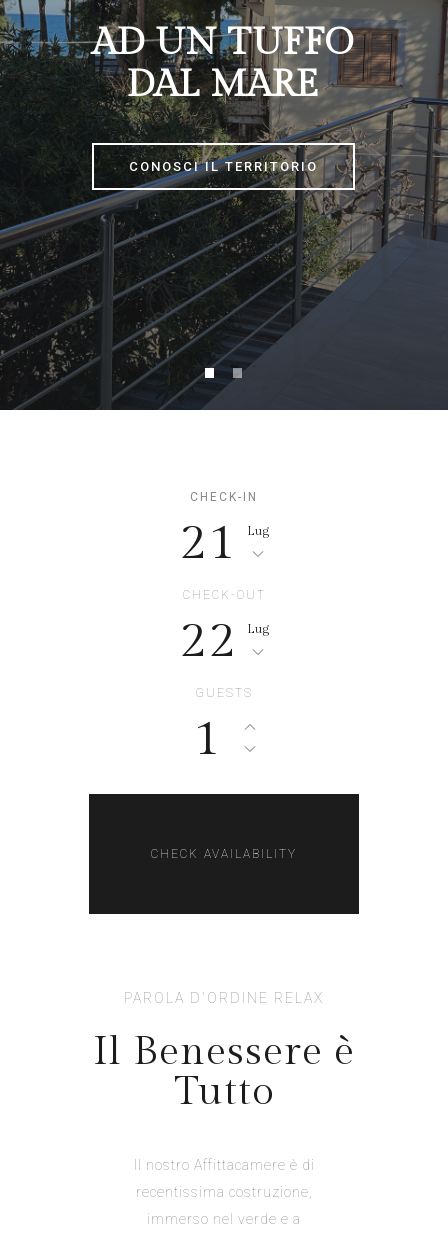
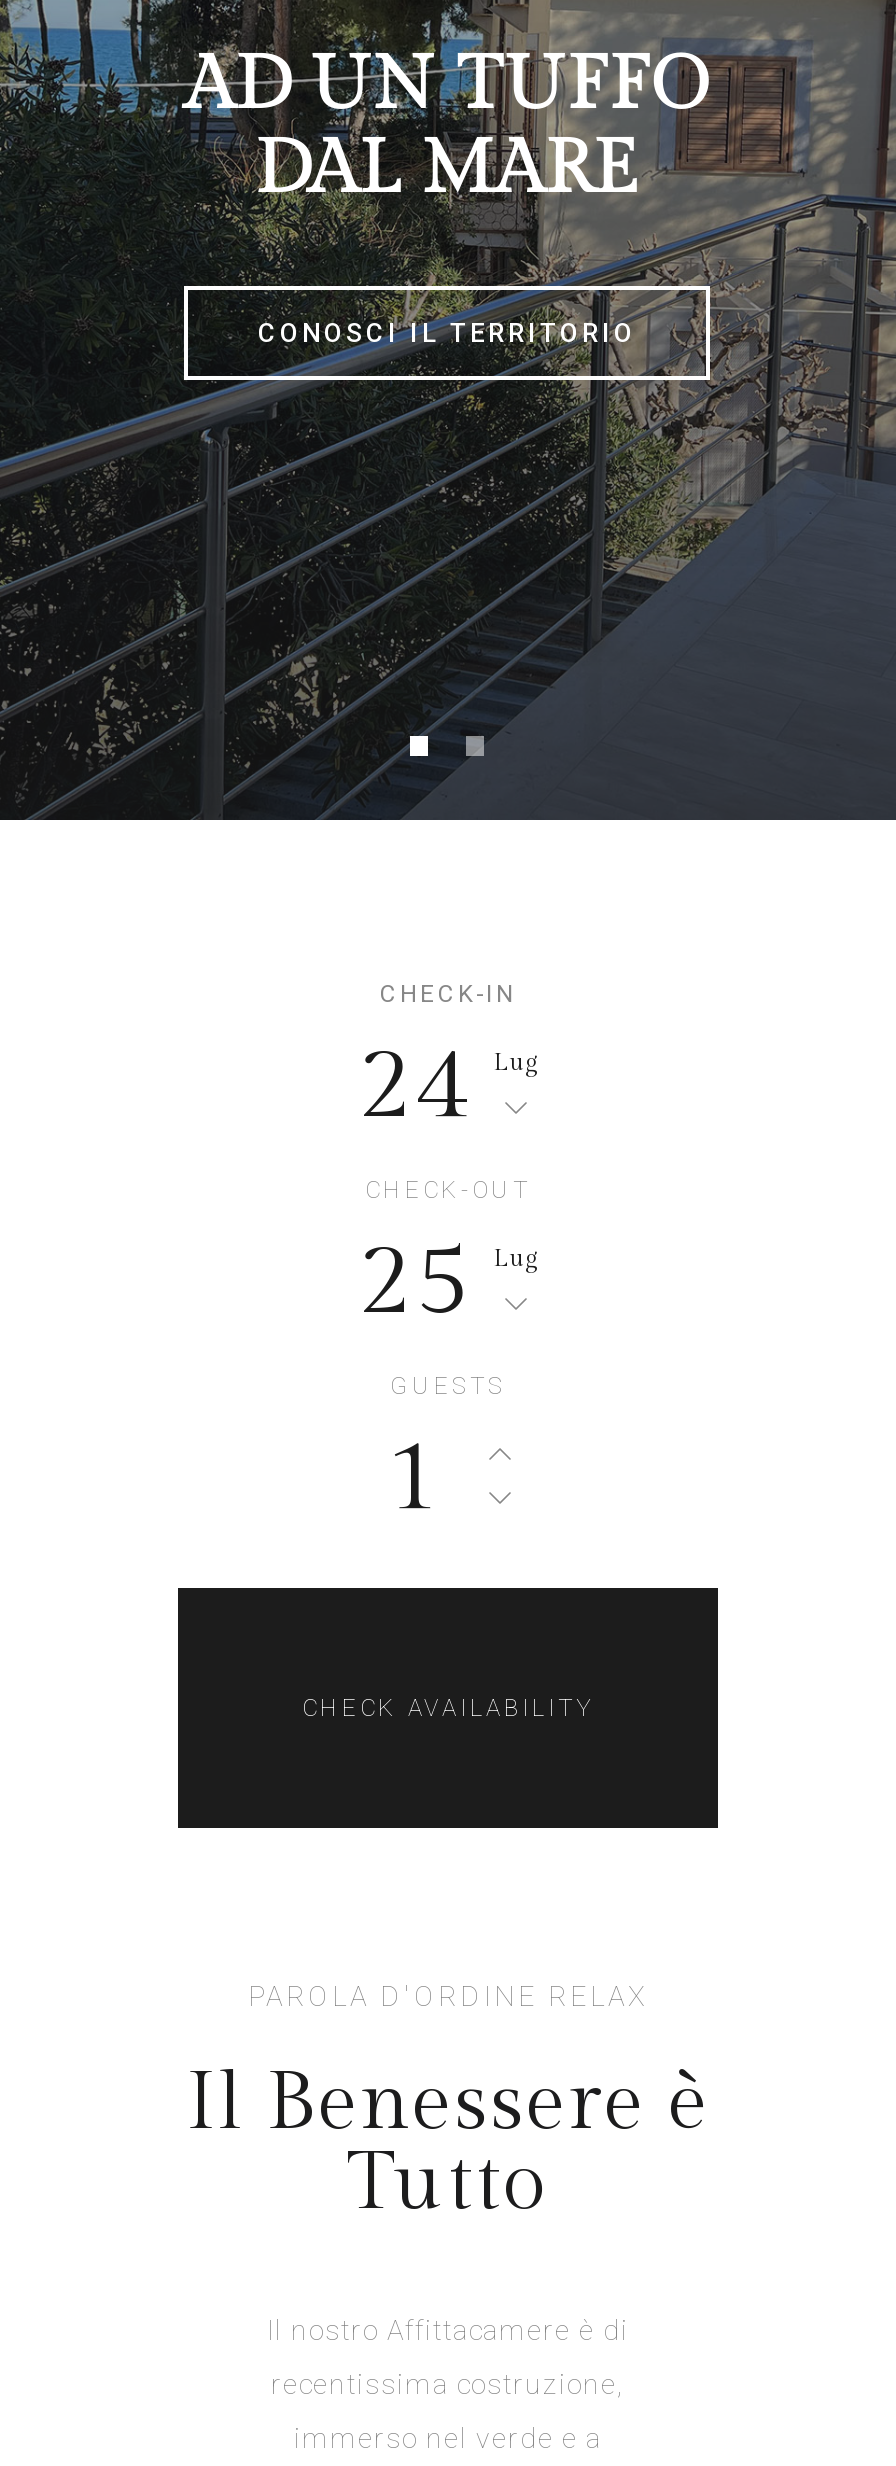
- 21 Lug
+ 24 Lug

- 22 Lug
+ 25 Lug
